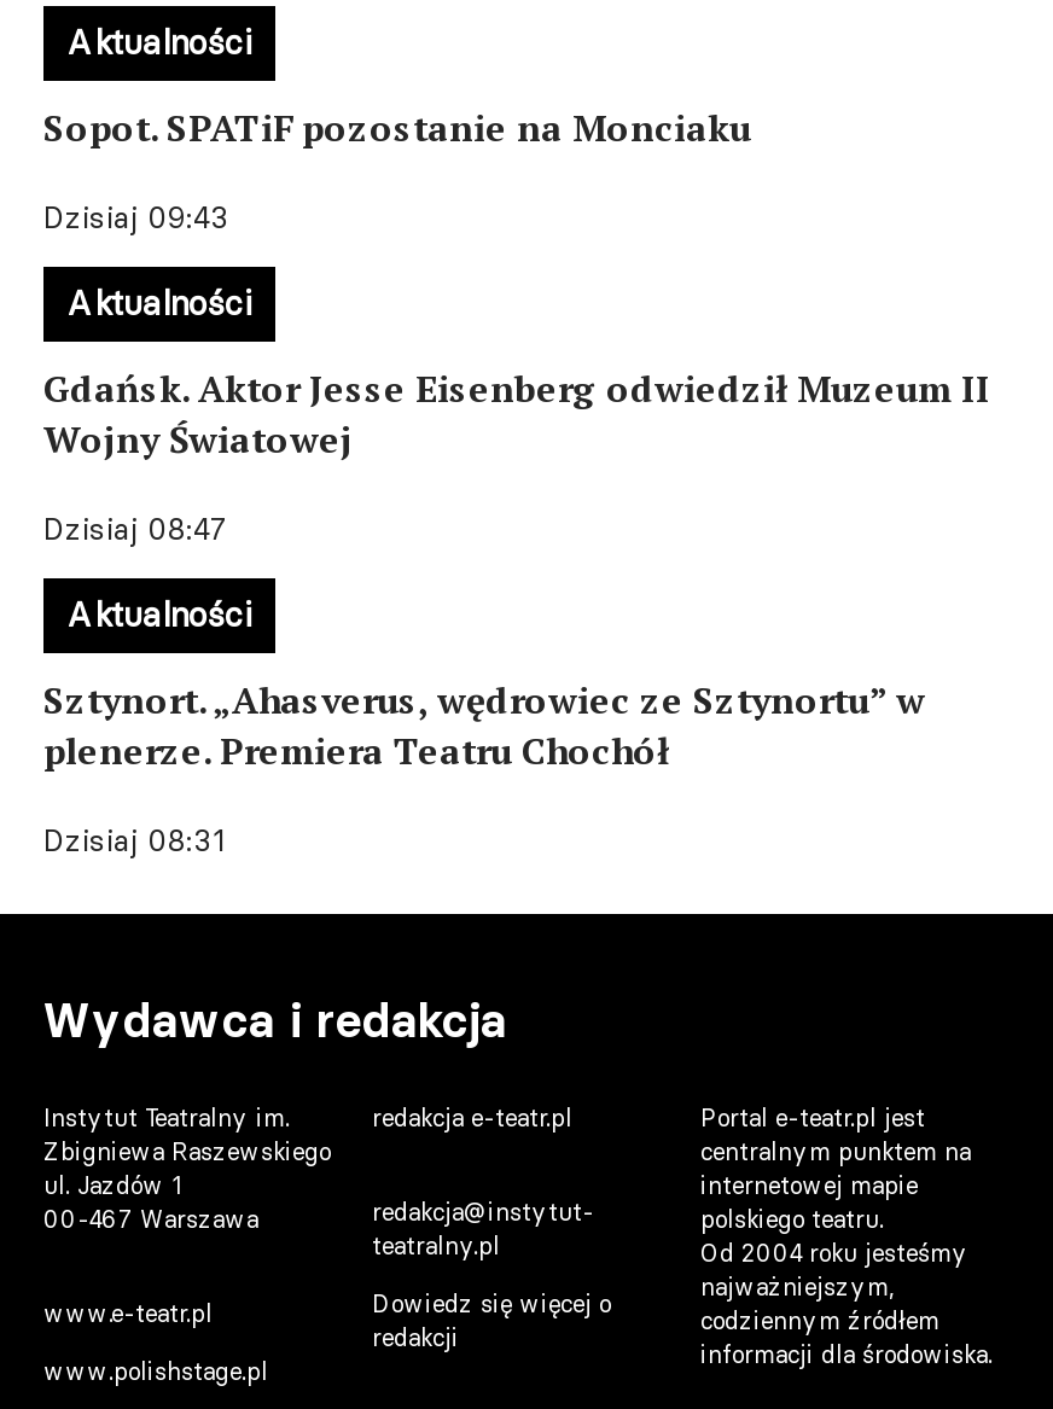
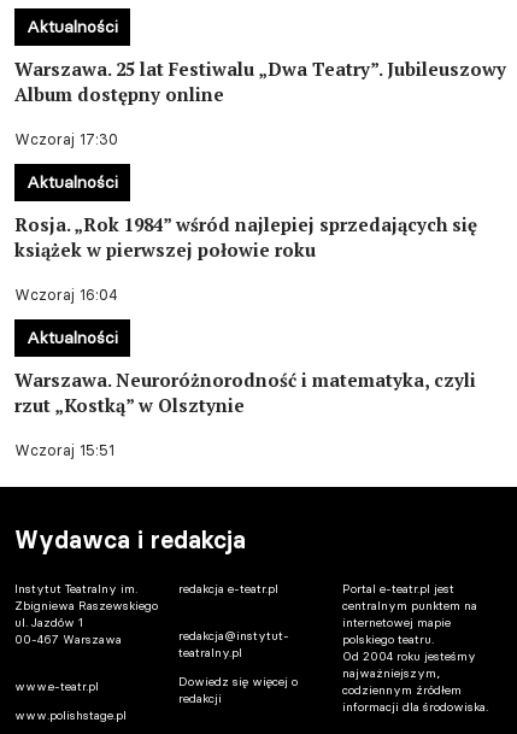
- Sopot. SPATiF pozostanie na Monciaku
+ Warszawa. 25 lat Festiwalu „Dwa Teatry”. Jubileuszowy
+ Album dostępny online

- Dzisiaj 09:43
+ Wczoraj 17:30

- Gdańsk. Aktor Jesse Eisenberg odwiedził Muzeum II
- Wojny Światowej
+ Rosja. „Rok 1984” wśród najlepiej sprzedających się
+ książek w pierwszej połowie roku

- Dzisiaj 08:47
+ Wczoraj 16:04

- Sztynort. „Ahasverus, wędrowiec ze Sztynortu” w
- plenerze. Premiera Teatru Chochół
+ Warszawa. Neuroróżnorodność i matematyka, czyli
+ rzut „Kostką” w Olsztynie

- Dzisiaj 08:31
+ Wczoraj 15:51
